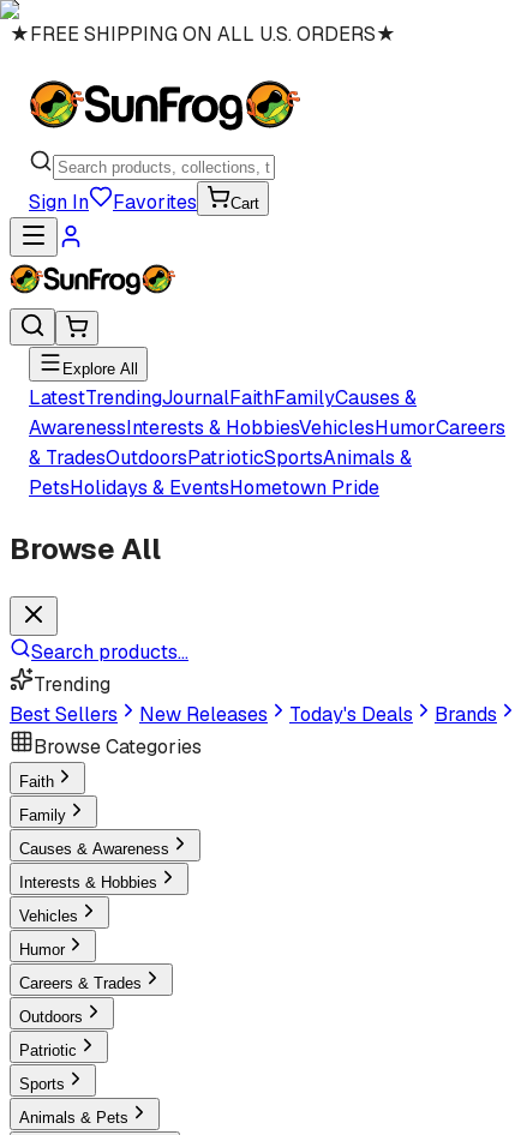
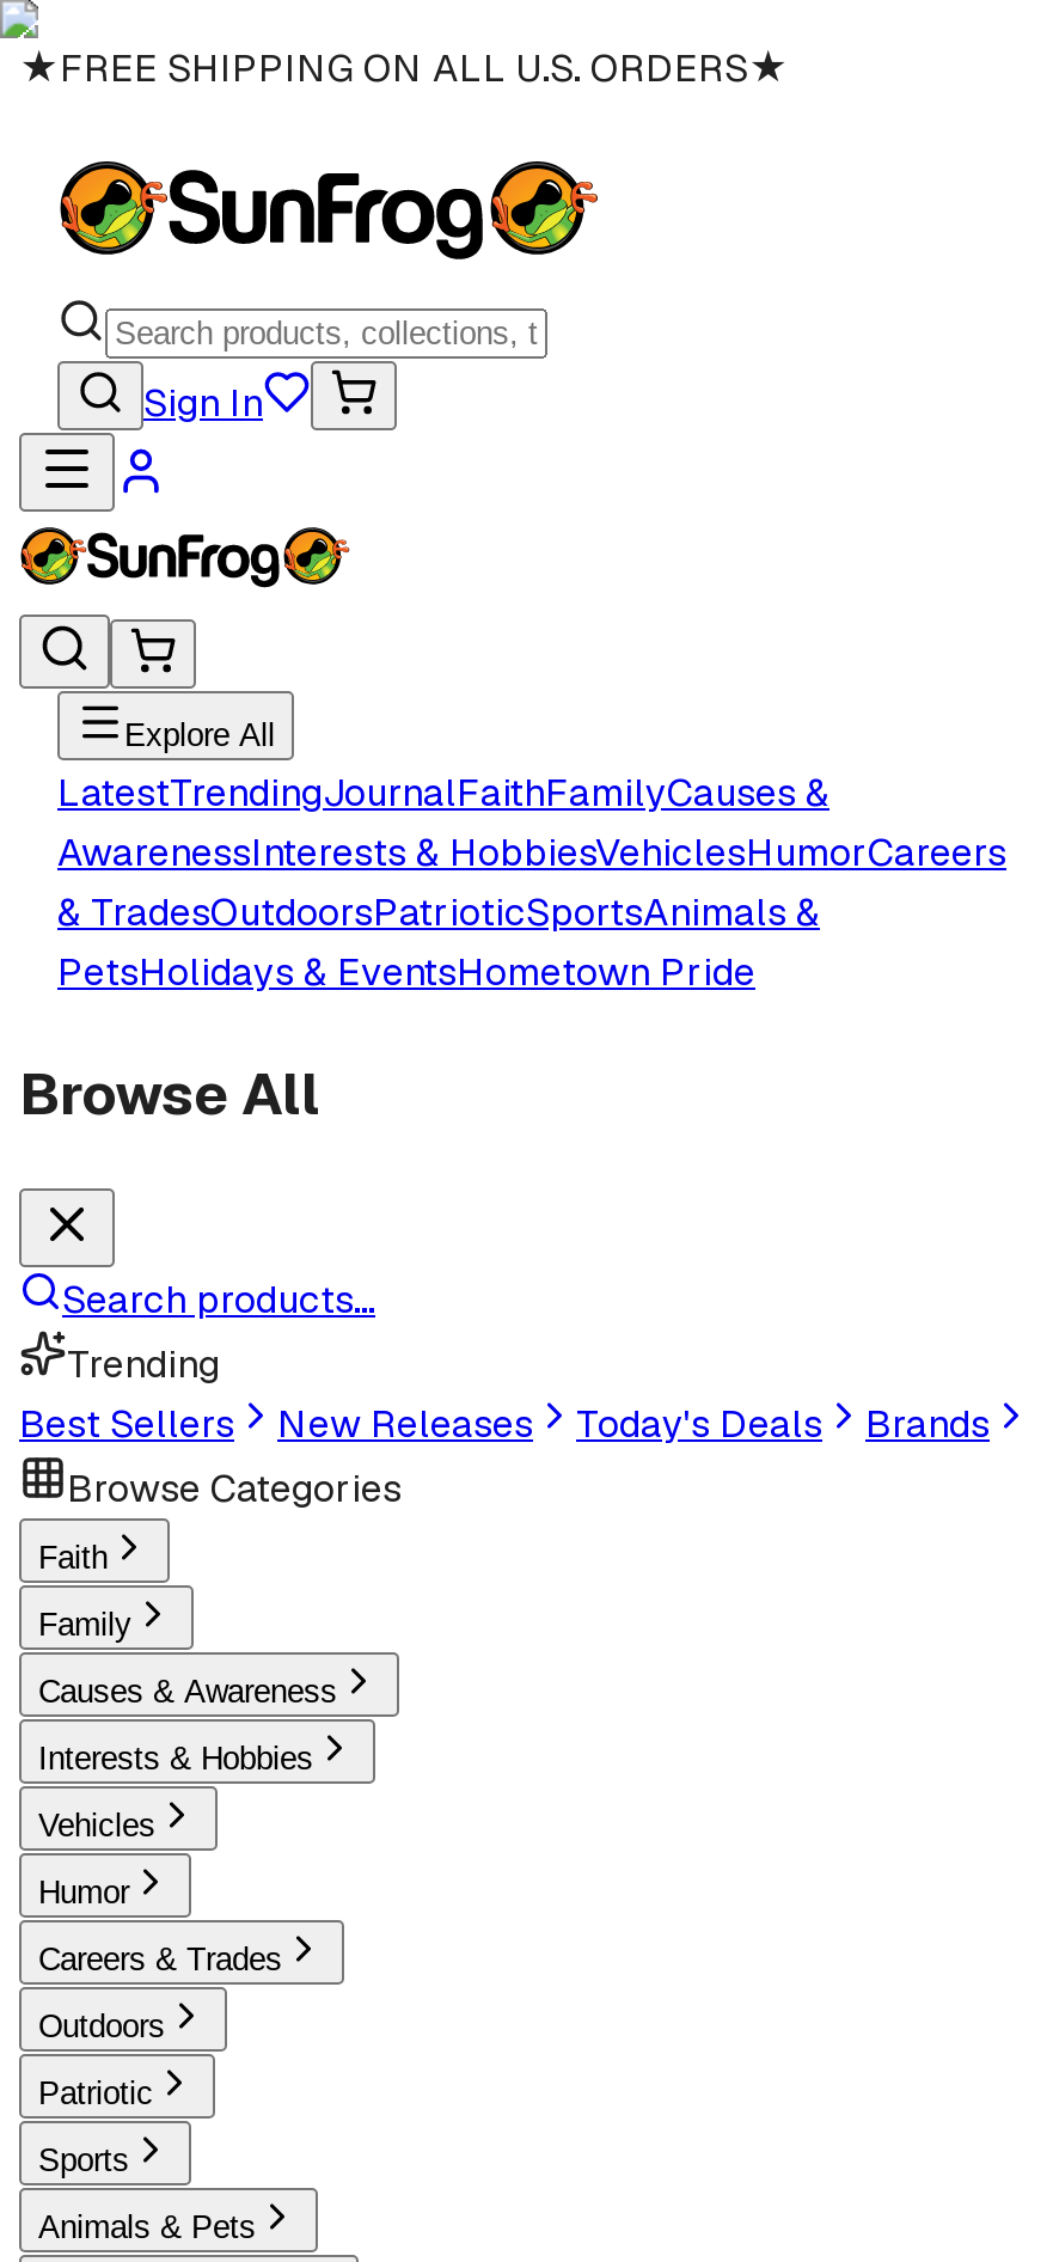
- Favorites
- Cart
